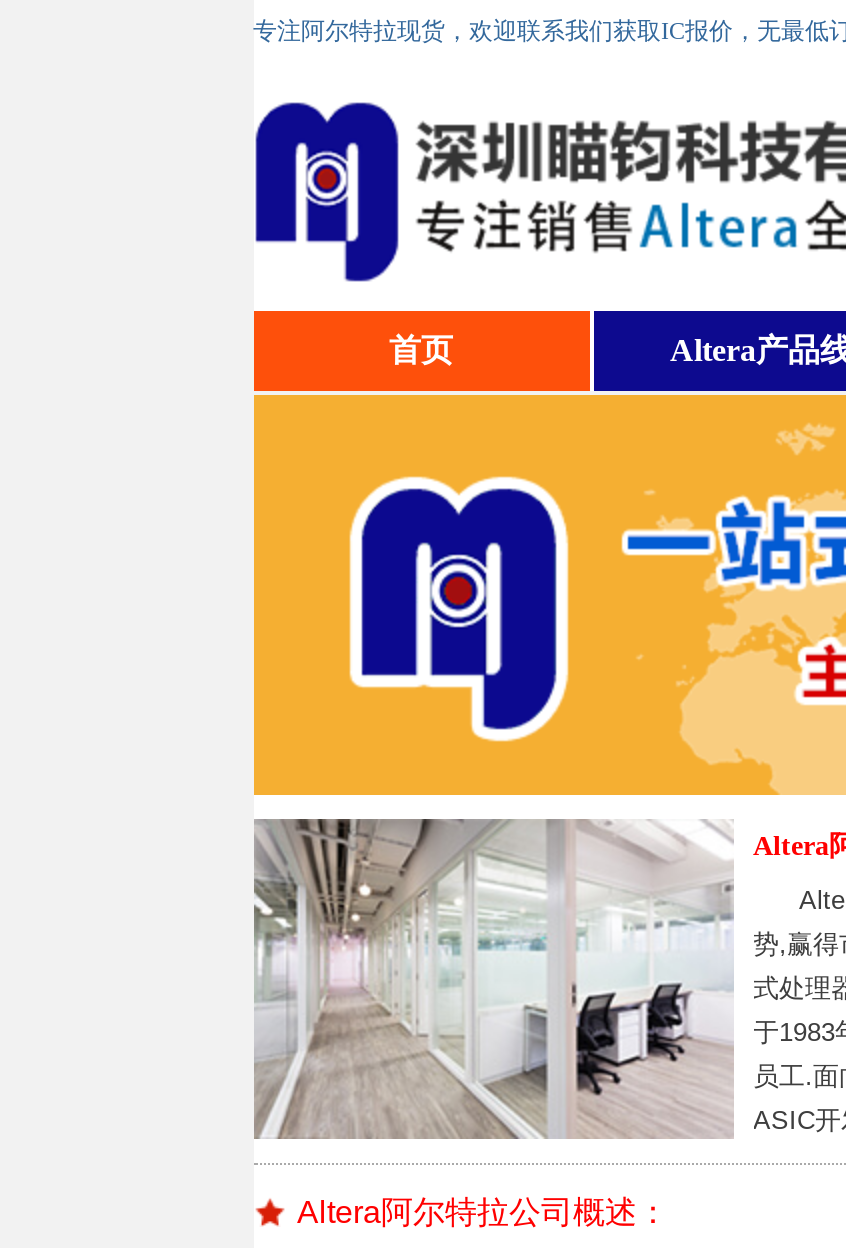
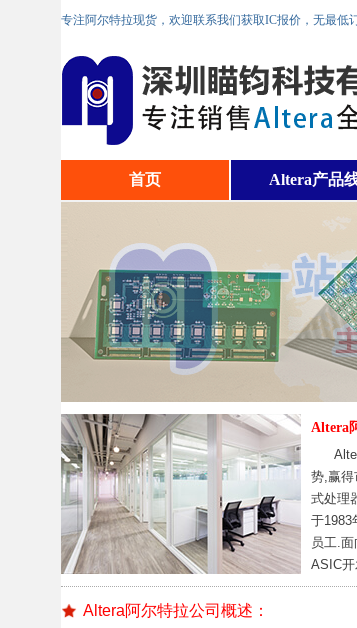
- [image]
+ [image]
